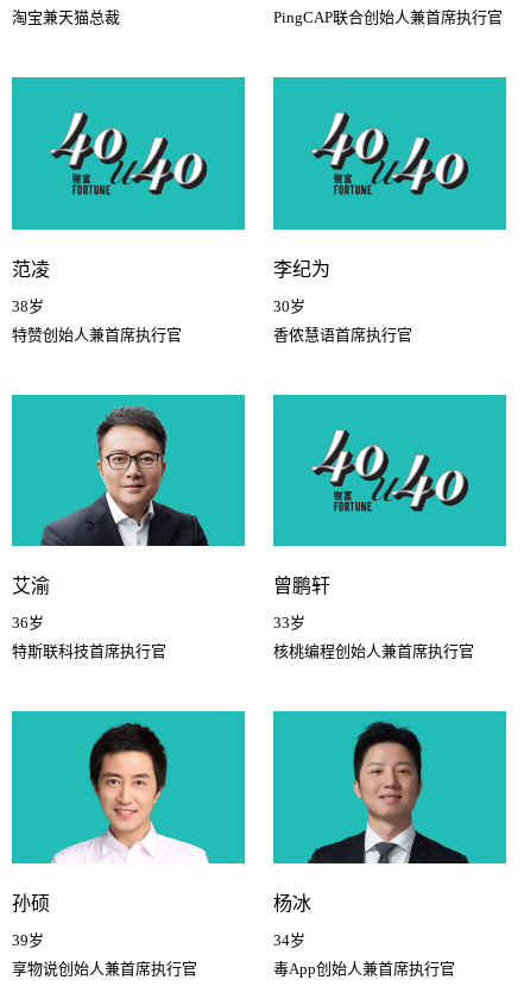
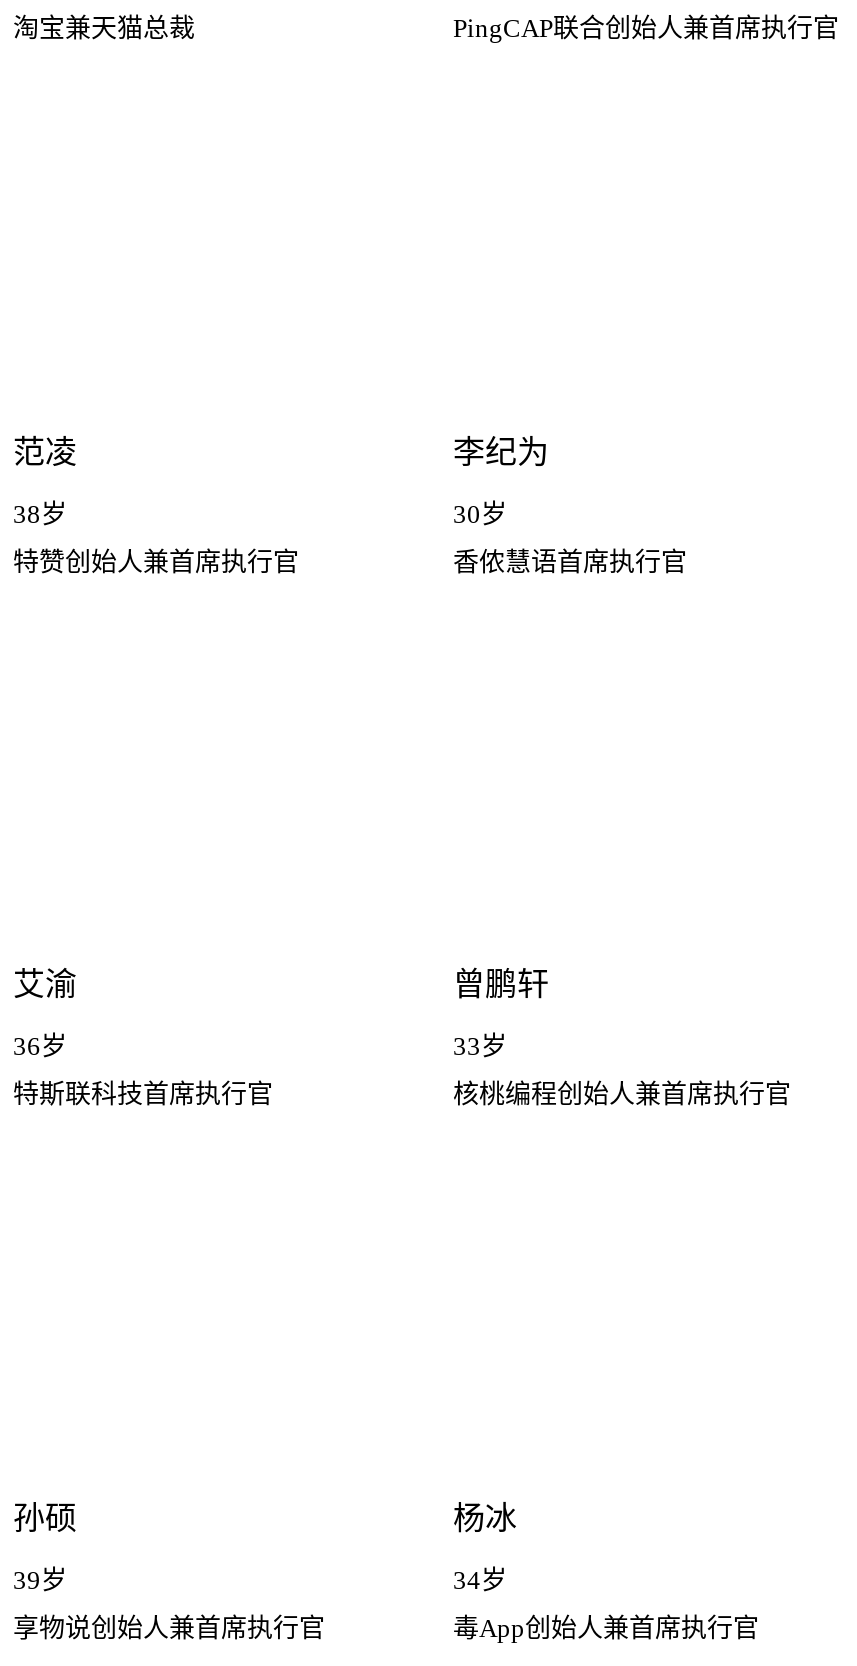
- [image]

- [image]

- [image]

- [image]

- [image]

- [image]
